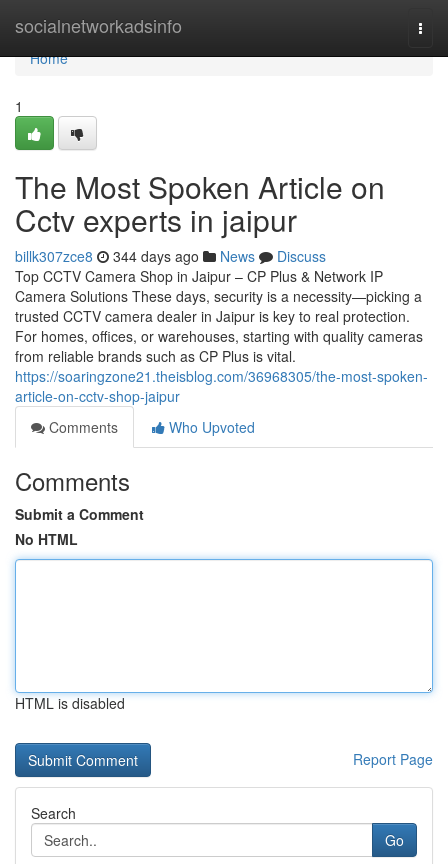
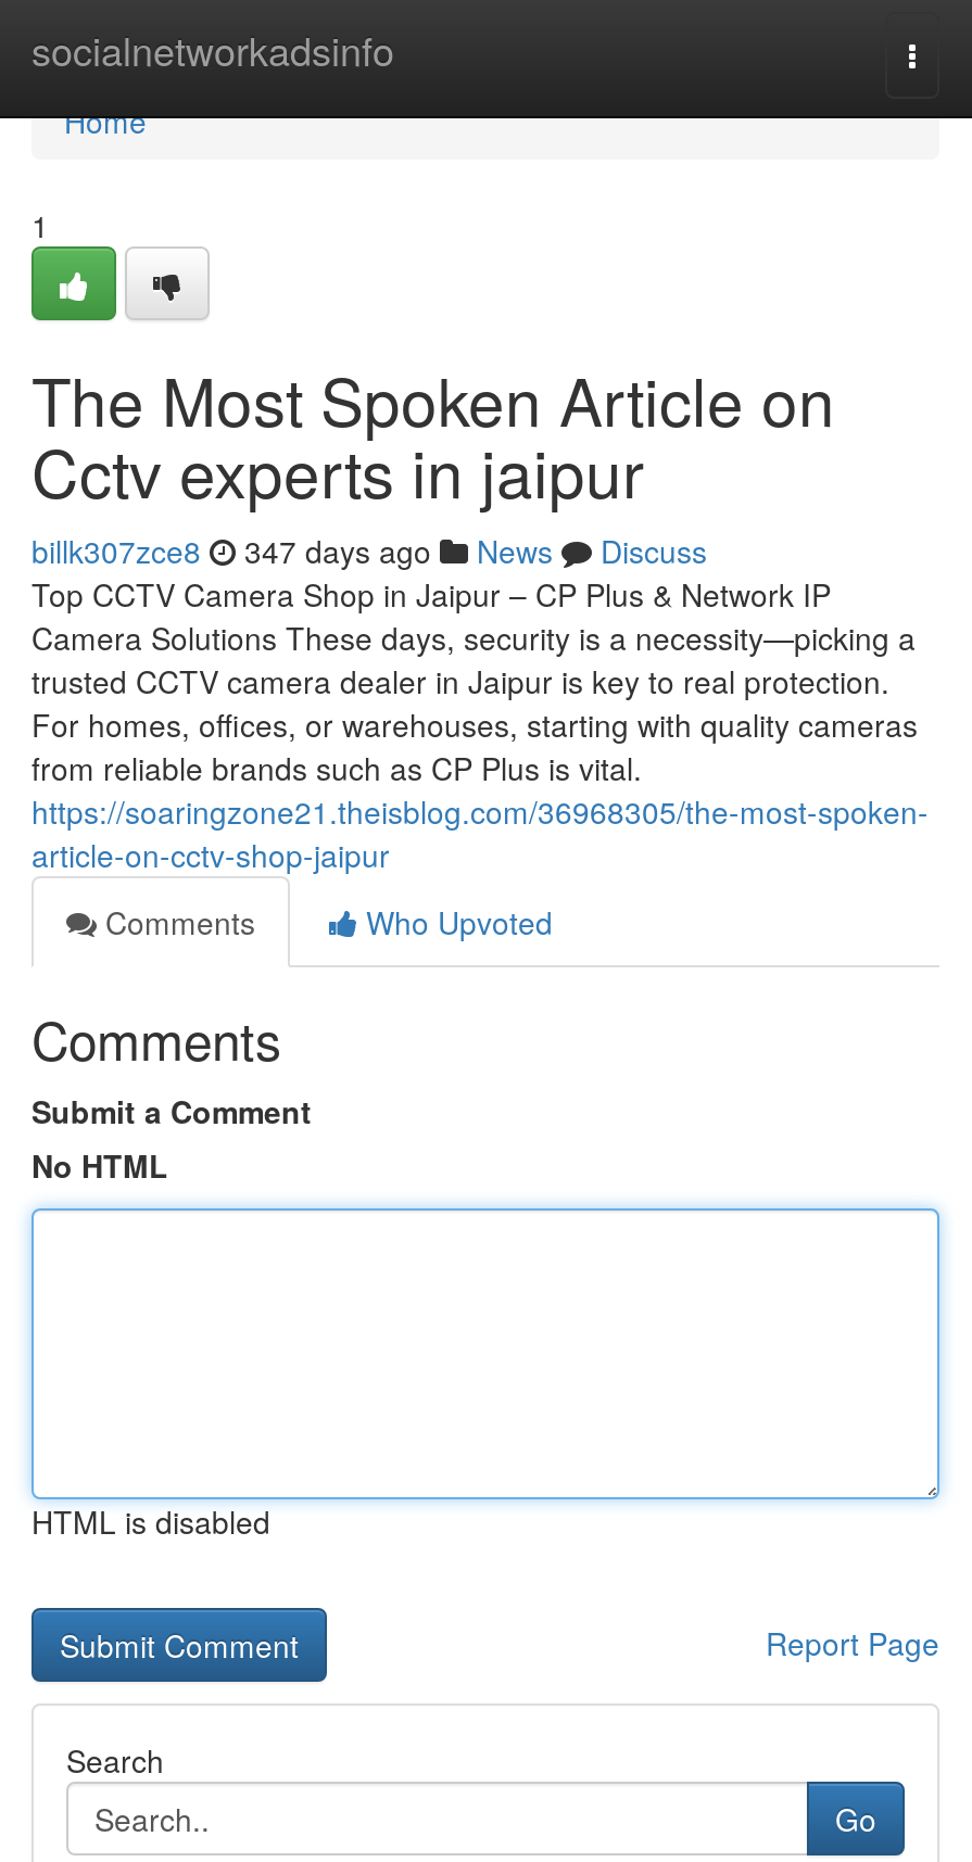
- billk307zce8 344 days ago News Discuss
+ billk307zce8 347 days ago News Discuss
